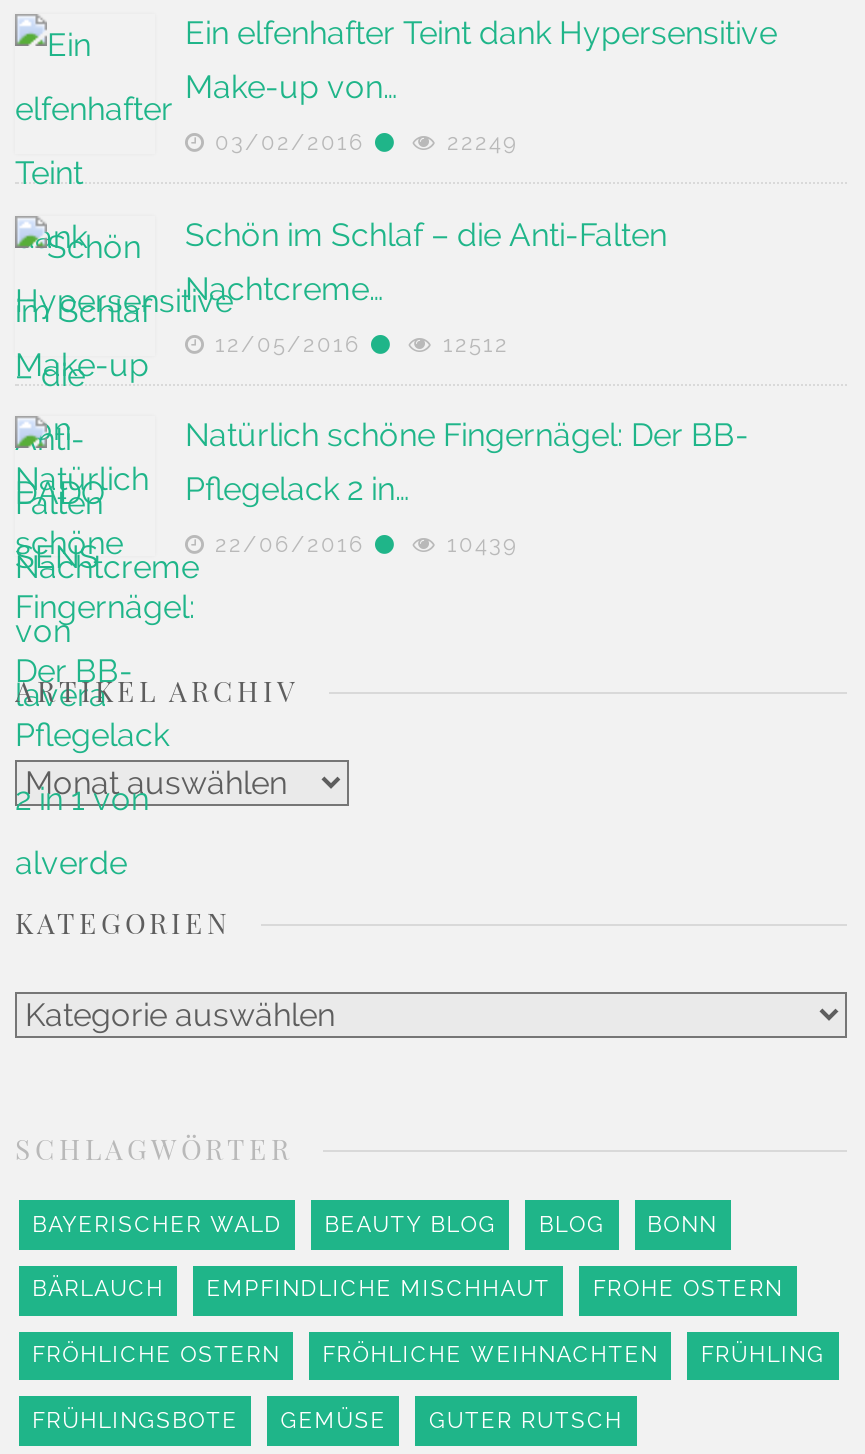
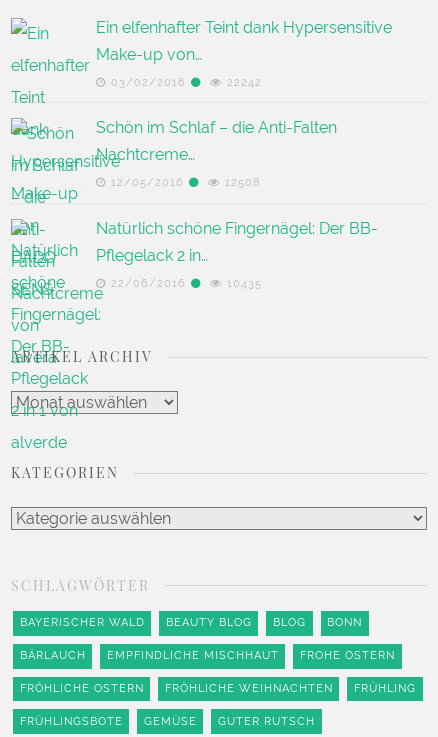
- 22249
+ 22242

- 12512
+ 12508

- 10439
+ 10435
